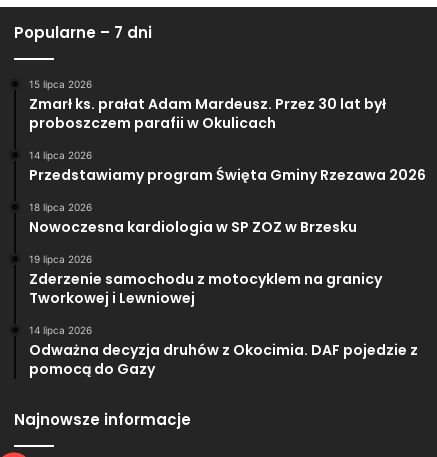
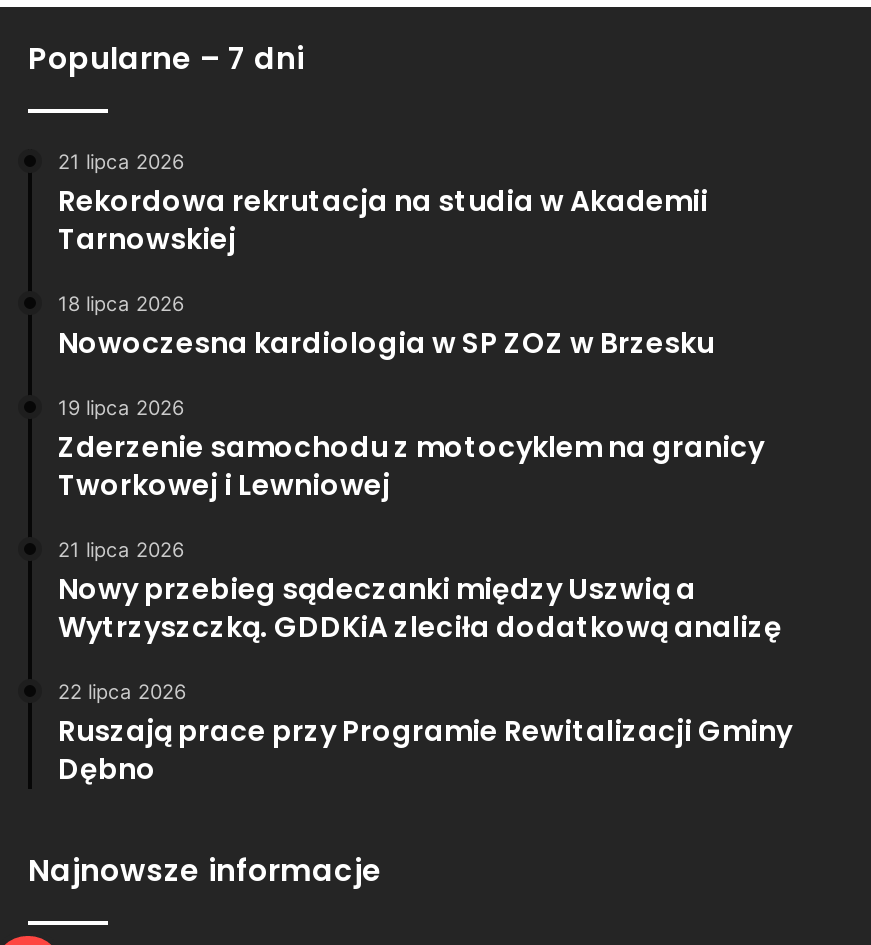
- 15 lipca 2026
- Zmarł ks. prałat Adam Mardeusz. Przez 30 lat był
- proboszczem parafii w Okulicach
- 14 lipca 2026
- Przedstawiamy program Święta Gminy Rzezawa 2026
+ 21 lipca 2026
+ Rekordowa rekrutacja na studia w Akademii
+ Tarnowskiej

moved up: 18 lipca 2026 | Nowoczesna kardiologia w SP ZOZ w Brzesku | 19 lipca 2026 | Zderzenie samochodu z motocyklem na granicy | Tworkowej i Lewniowej

- 14 lipca 2026
- Odważna decyzja druhów z Okocimia. DAF pojedzie z
- pomocą do Gazy
+ 21 lipca 2026
+ Nowy przebieg sądeczanki między Uszwią a
+ Wytrzyszczką. GDDKiA zleciła dodatkową analizę
+ 22 lipca 2026
+ Ruszają prace przy Programie Rewitalizacji Gminy
+ Dębno
